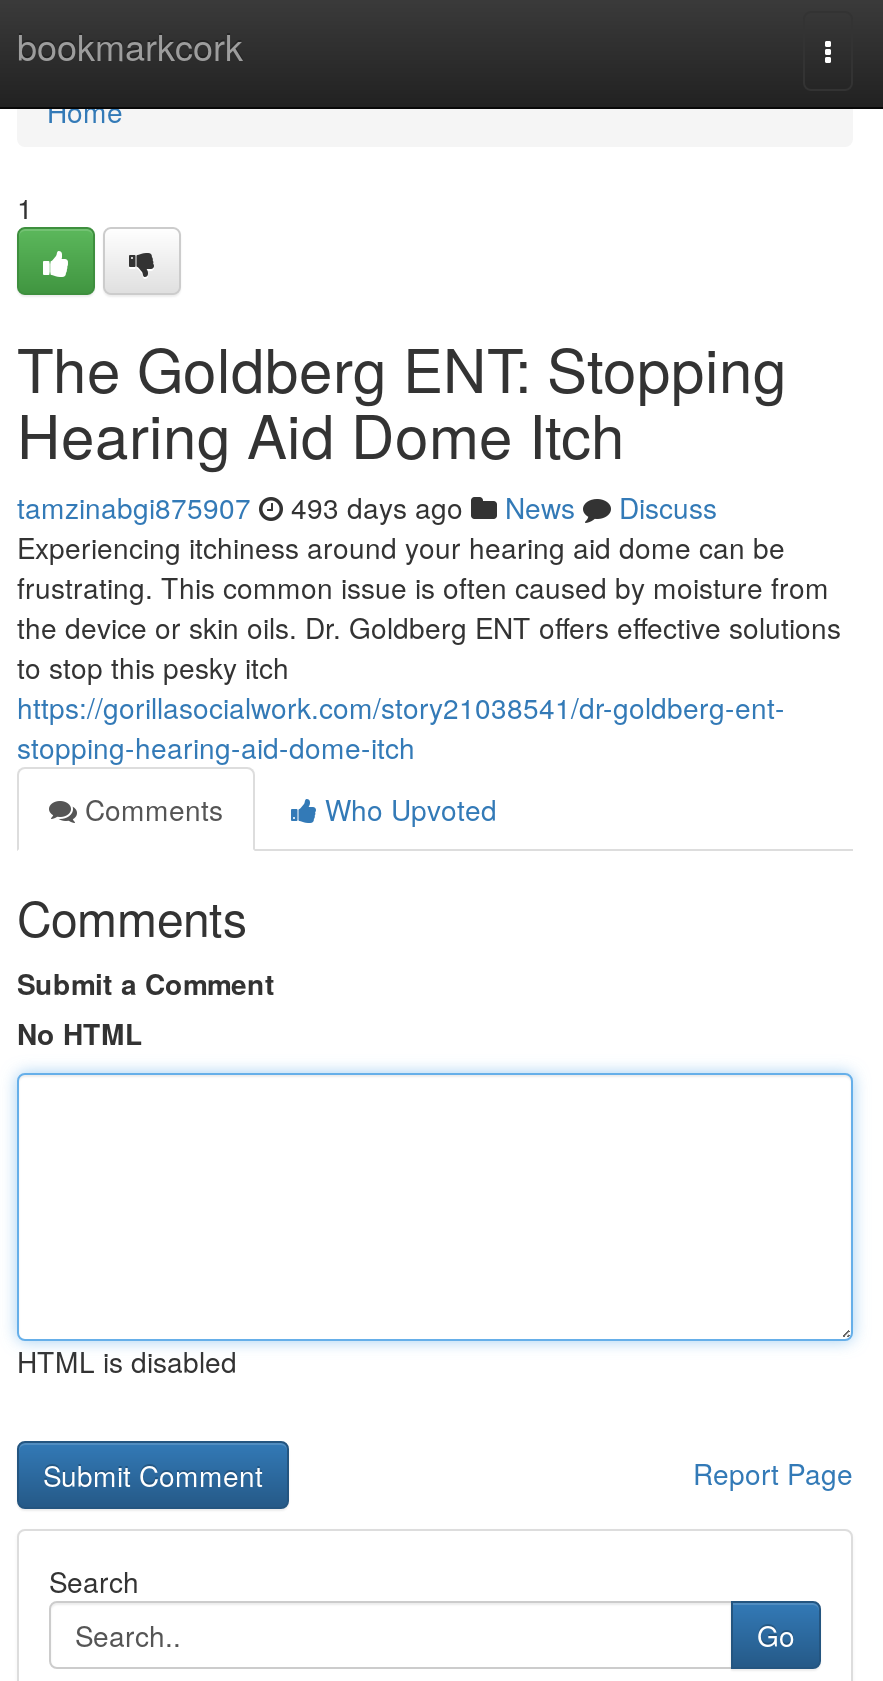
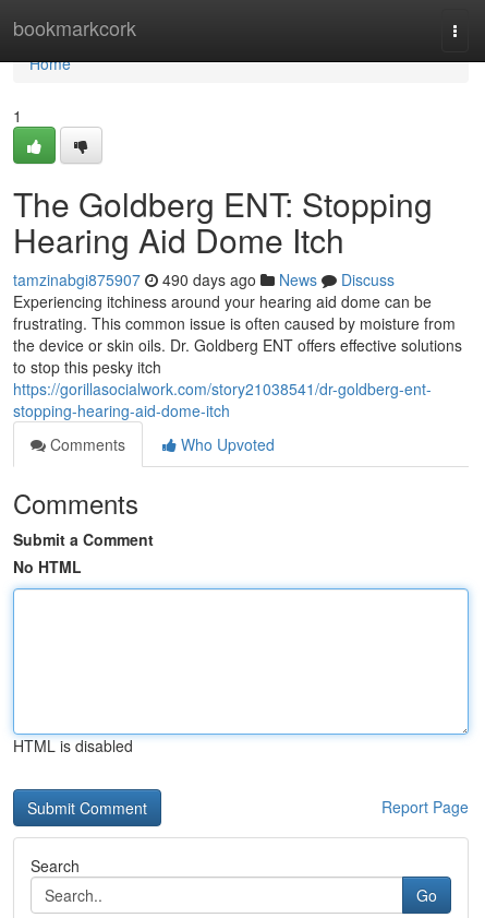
- tamzinabgi875907 493 days ago News Discuss
+ tamzinabgi875907 490 days ago News Discuss
